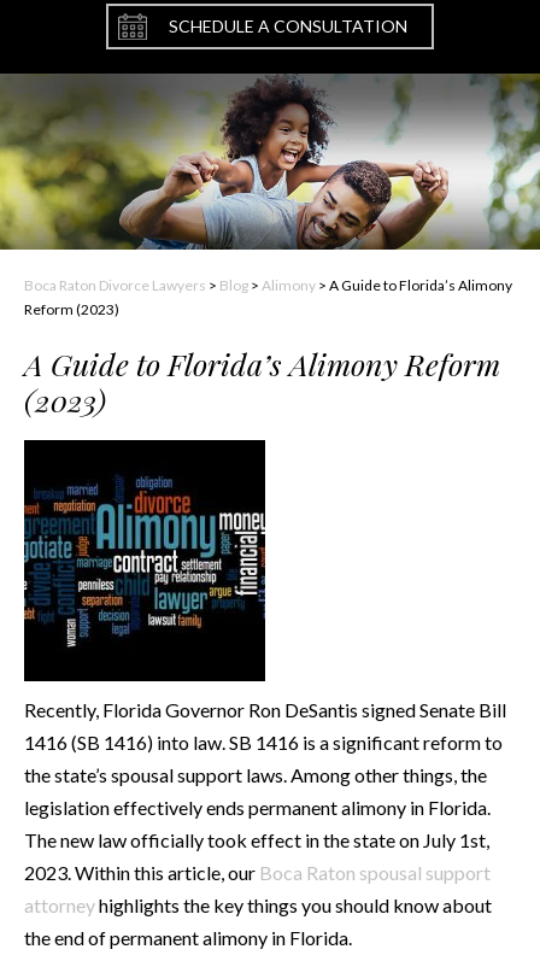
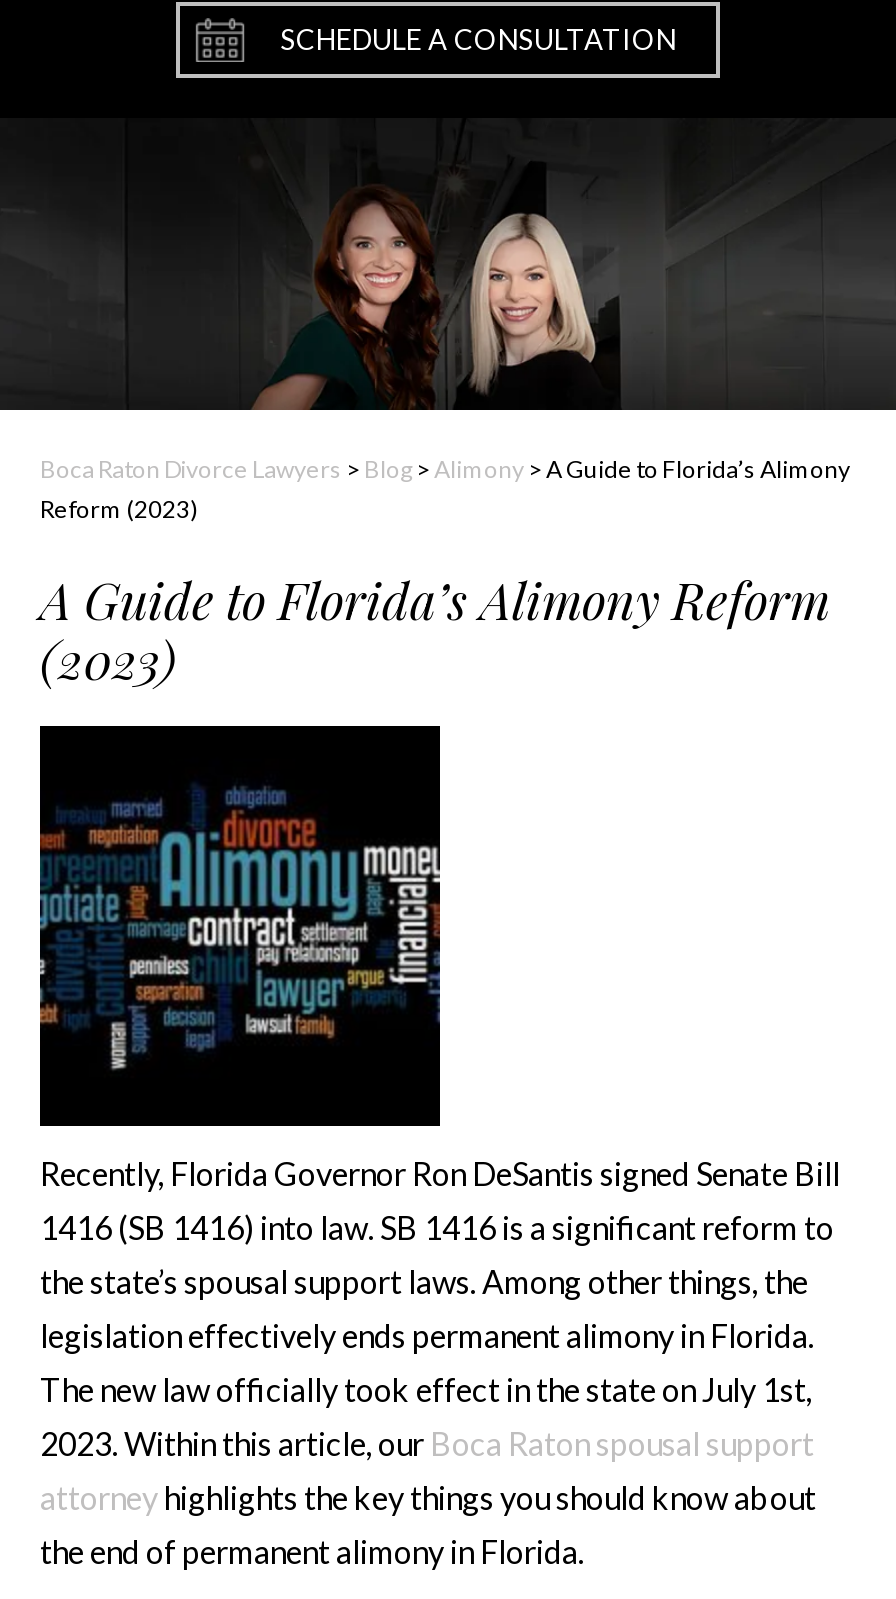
- [image]
+ [image]
